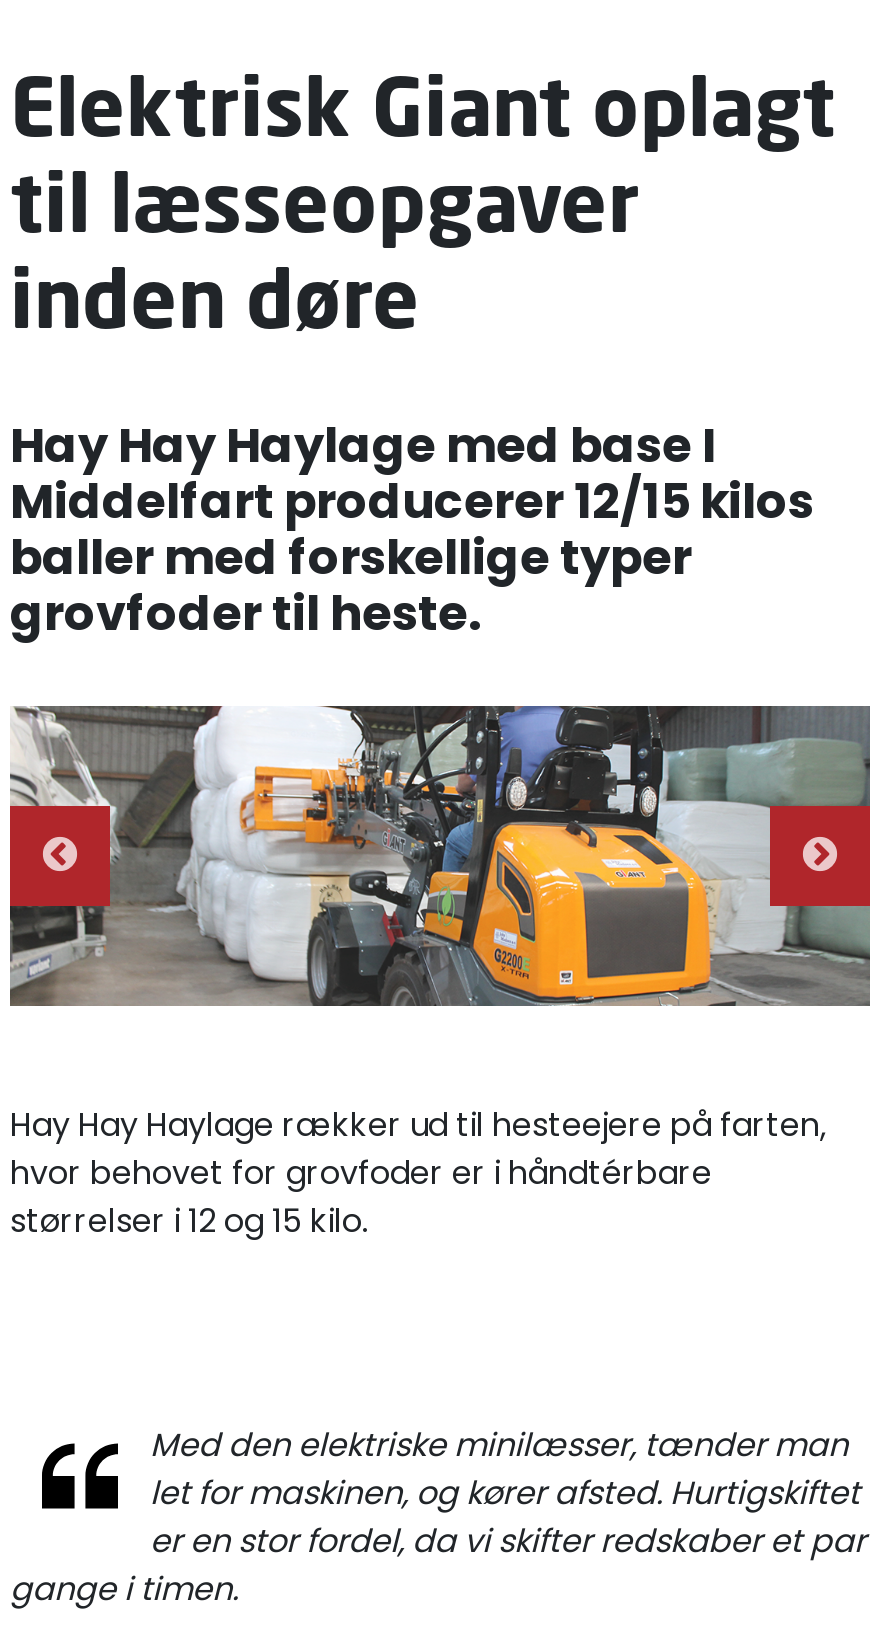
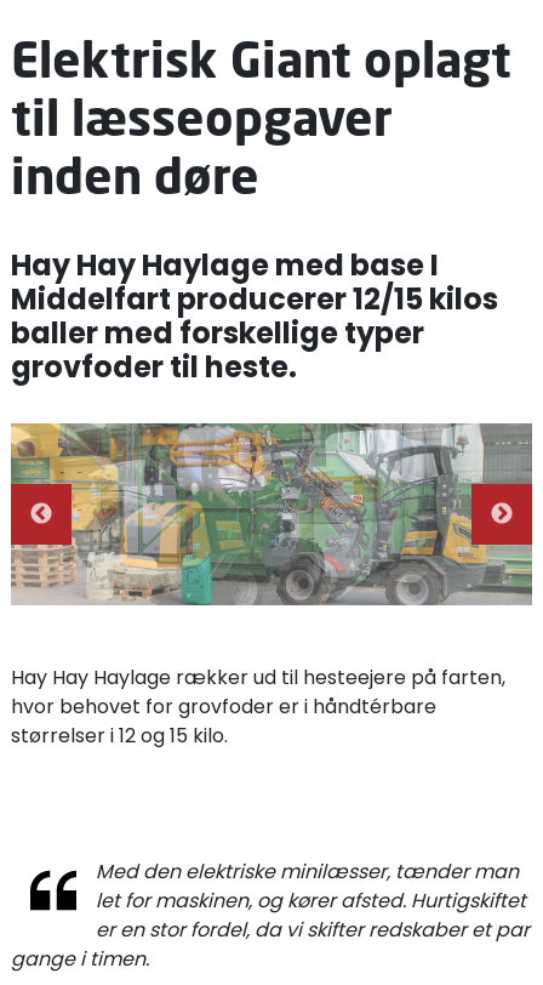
- [image]
+ [image]
